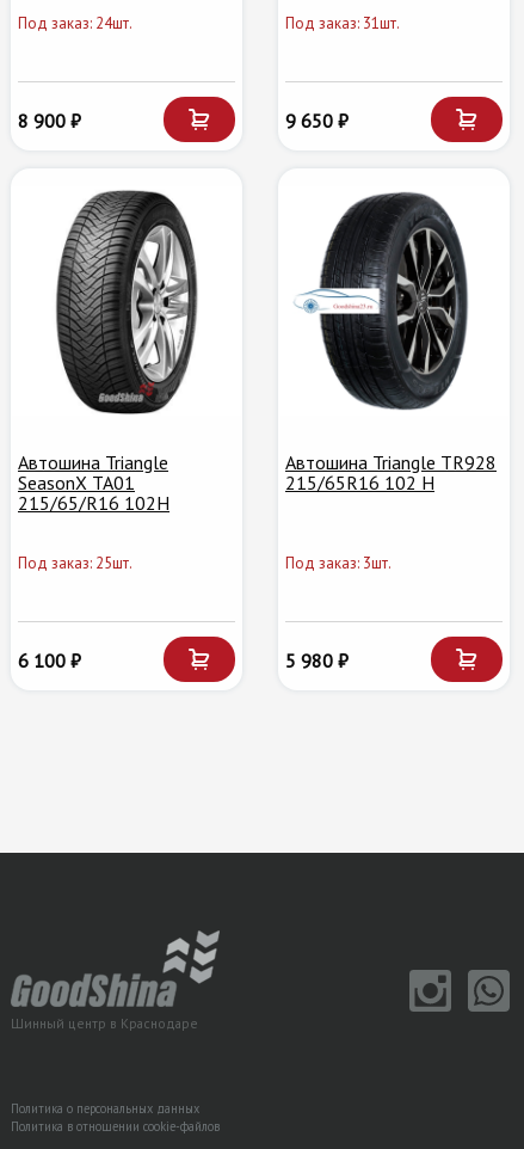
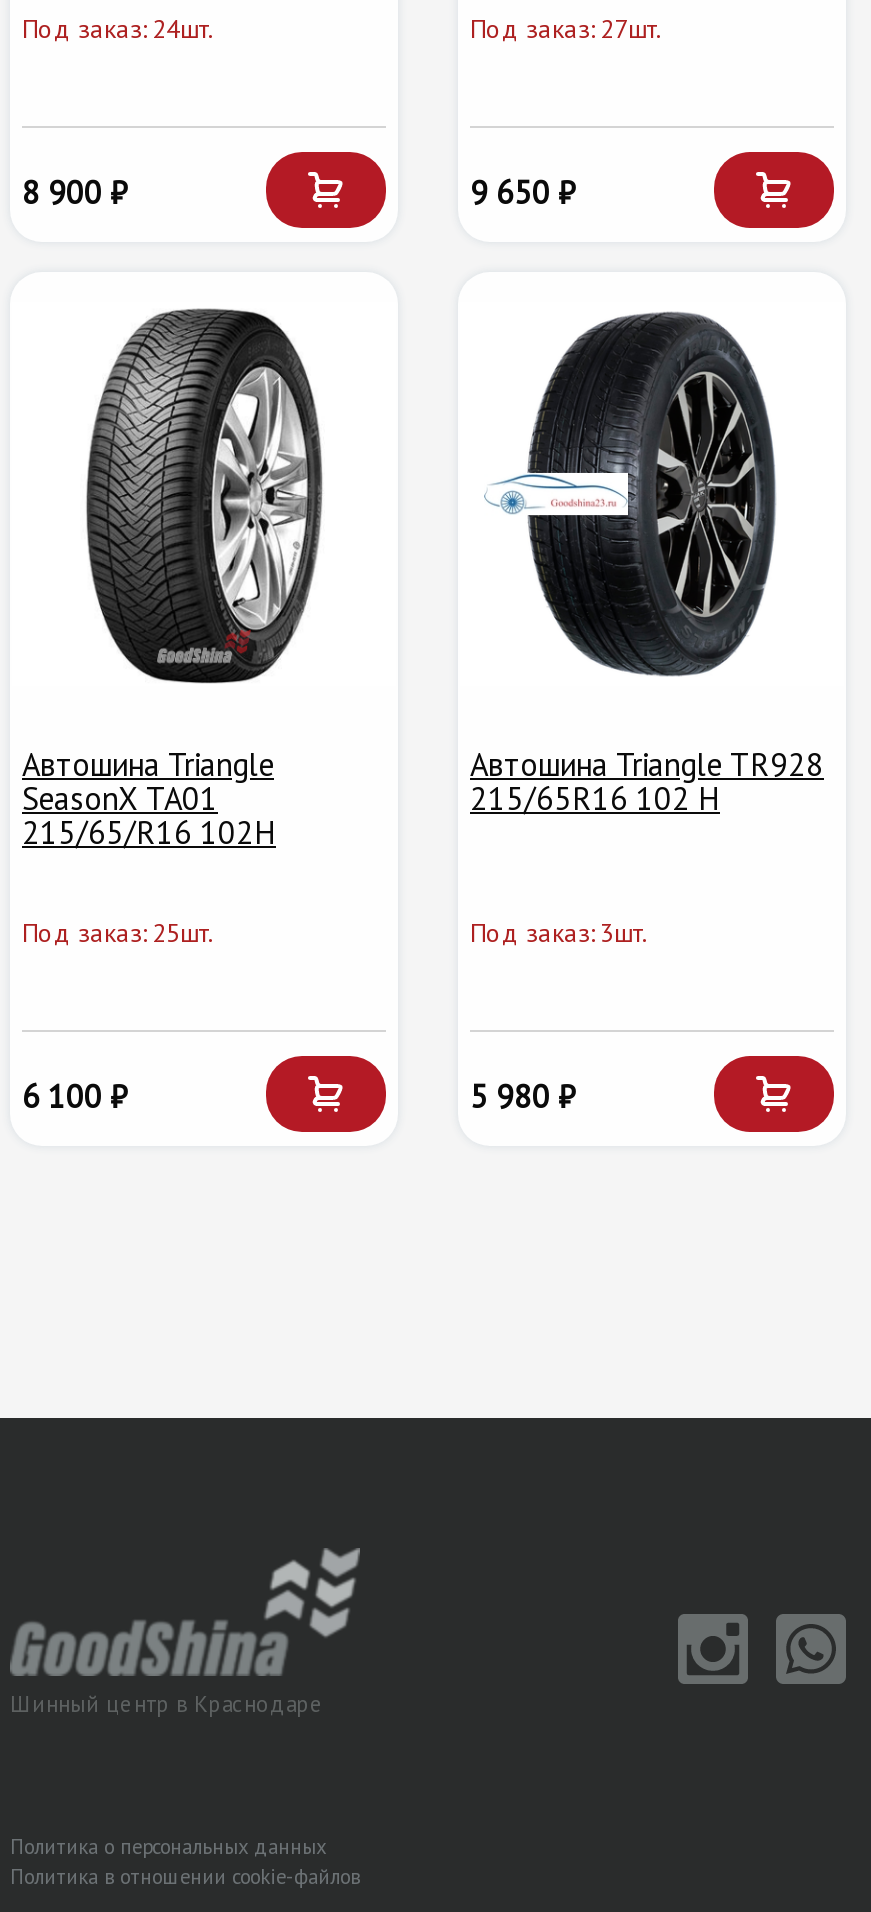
- Под заказ: 31шт.
+ Под заказ: 27шт.
